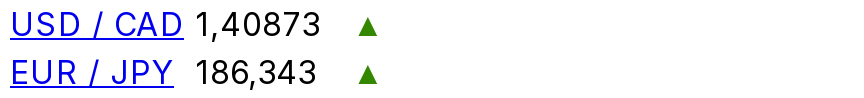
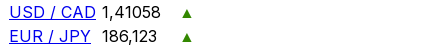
- USD / CAD 1,40873
+ USD / CAD 1,41058

- EUR / JPY 186,343
+ EUR / JPY 186,123
